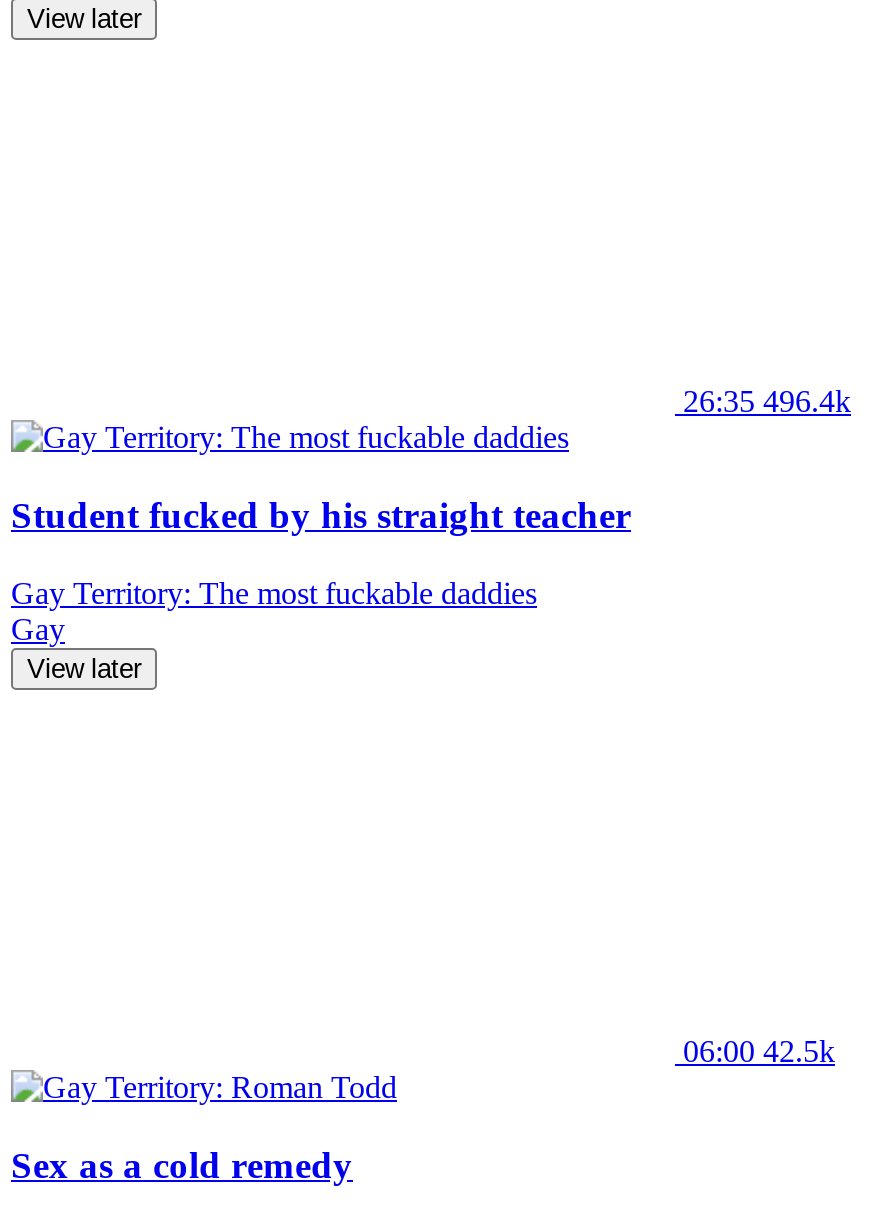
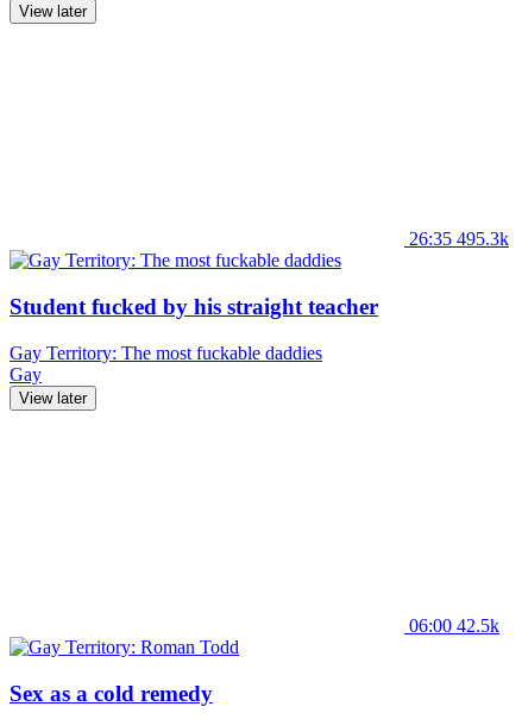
- 26:35 496.4k
+ 26:35 495.3k
